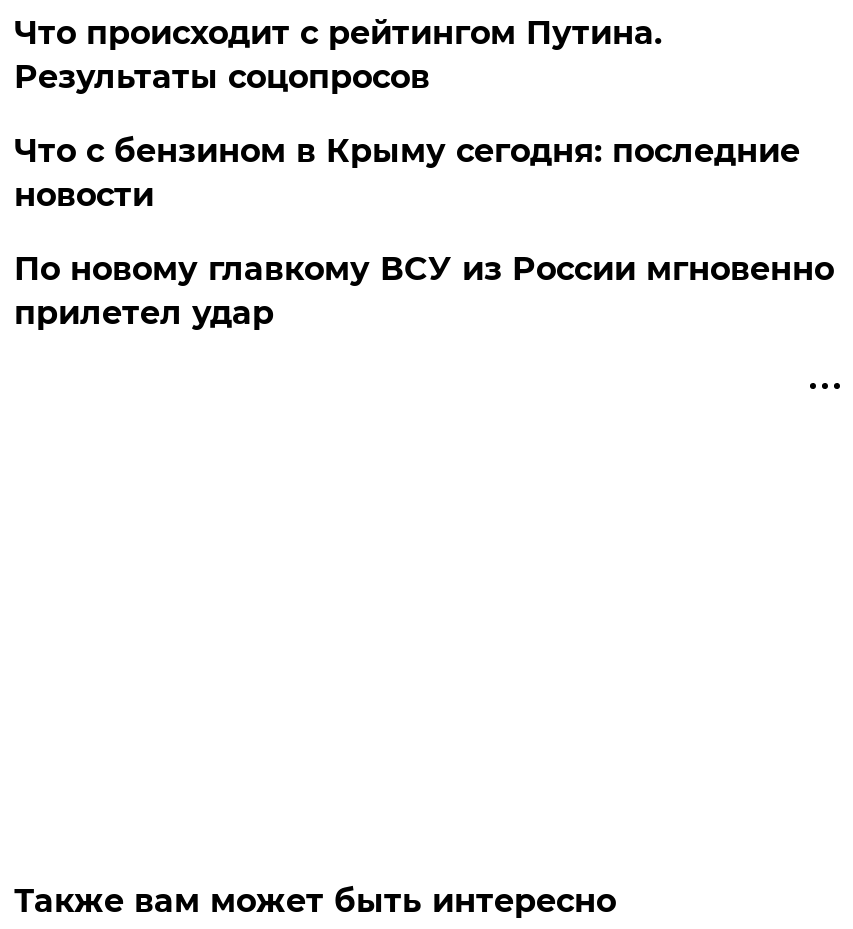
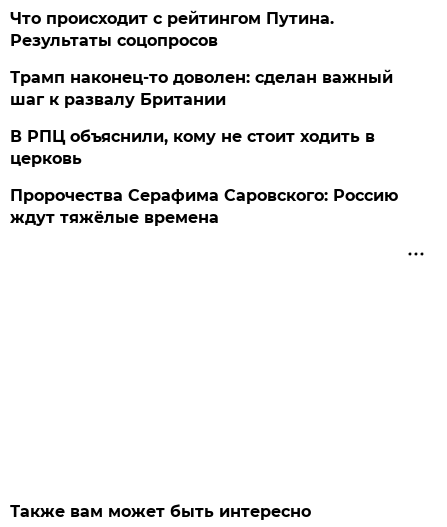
- Что с бензином в Крыму сегодня: последние
- новости
- По новому главкому ВСУ из России мгновенно
- прилетел удар
+ Трамп наконец-то доволен: сделан важный
+ шаг к развалу Британии
+ В РПЦ объяснили, кому не стоит ходить в
+ церковь
+ Пророчества Серафима Саровского: Россию
+ ждут тяжёлые времена
